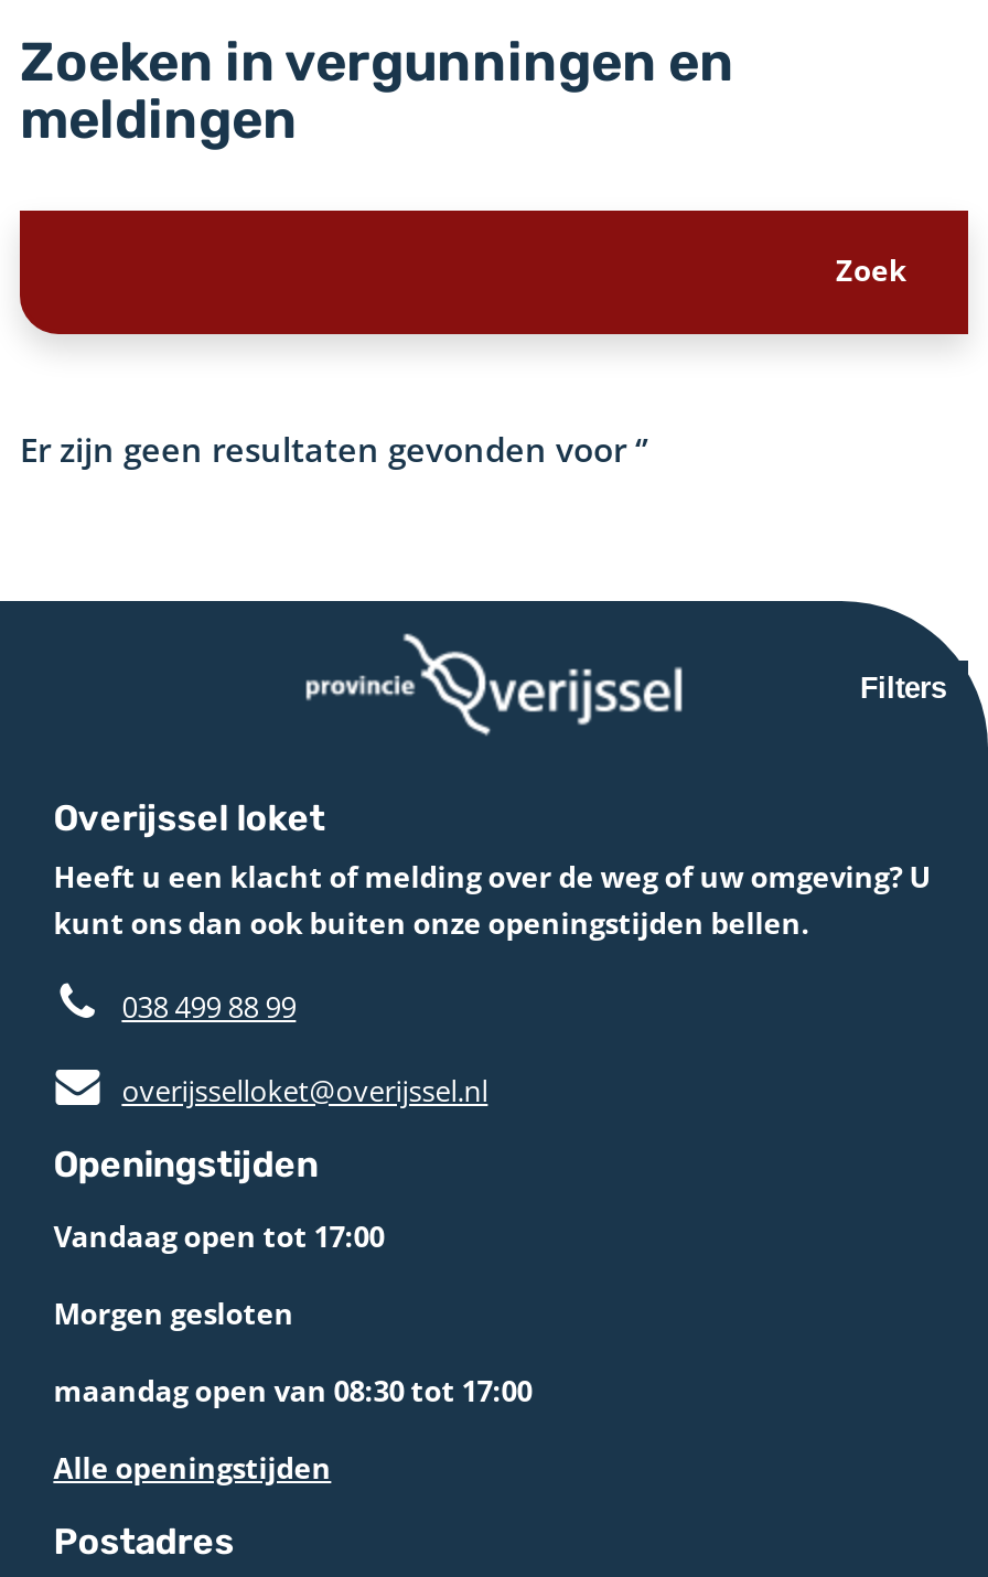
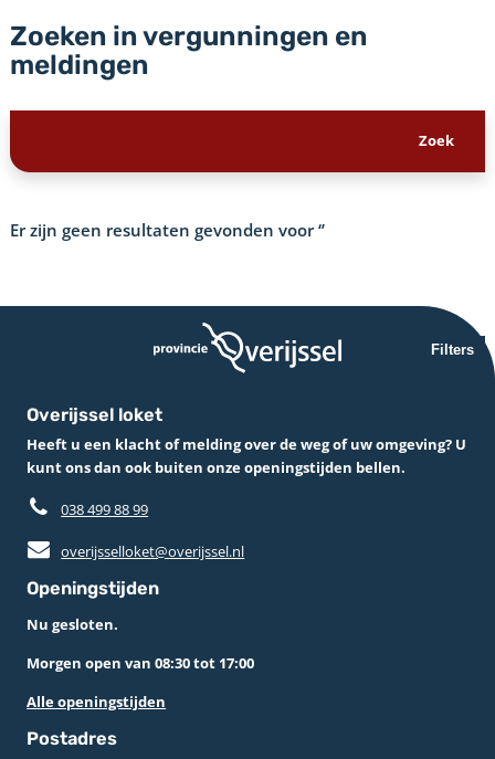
- Vandaag open tot 17:00
- Morgen gesloten
- maandag open van 08:30 tot 17:00
+ Nu gesloten.
+ Morgen open van 08:30 tot 17:00
